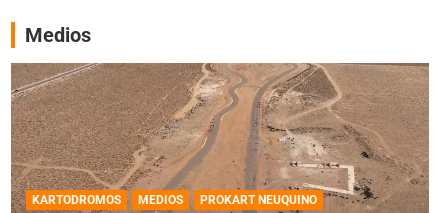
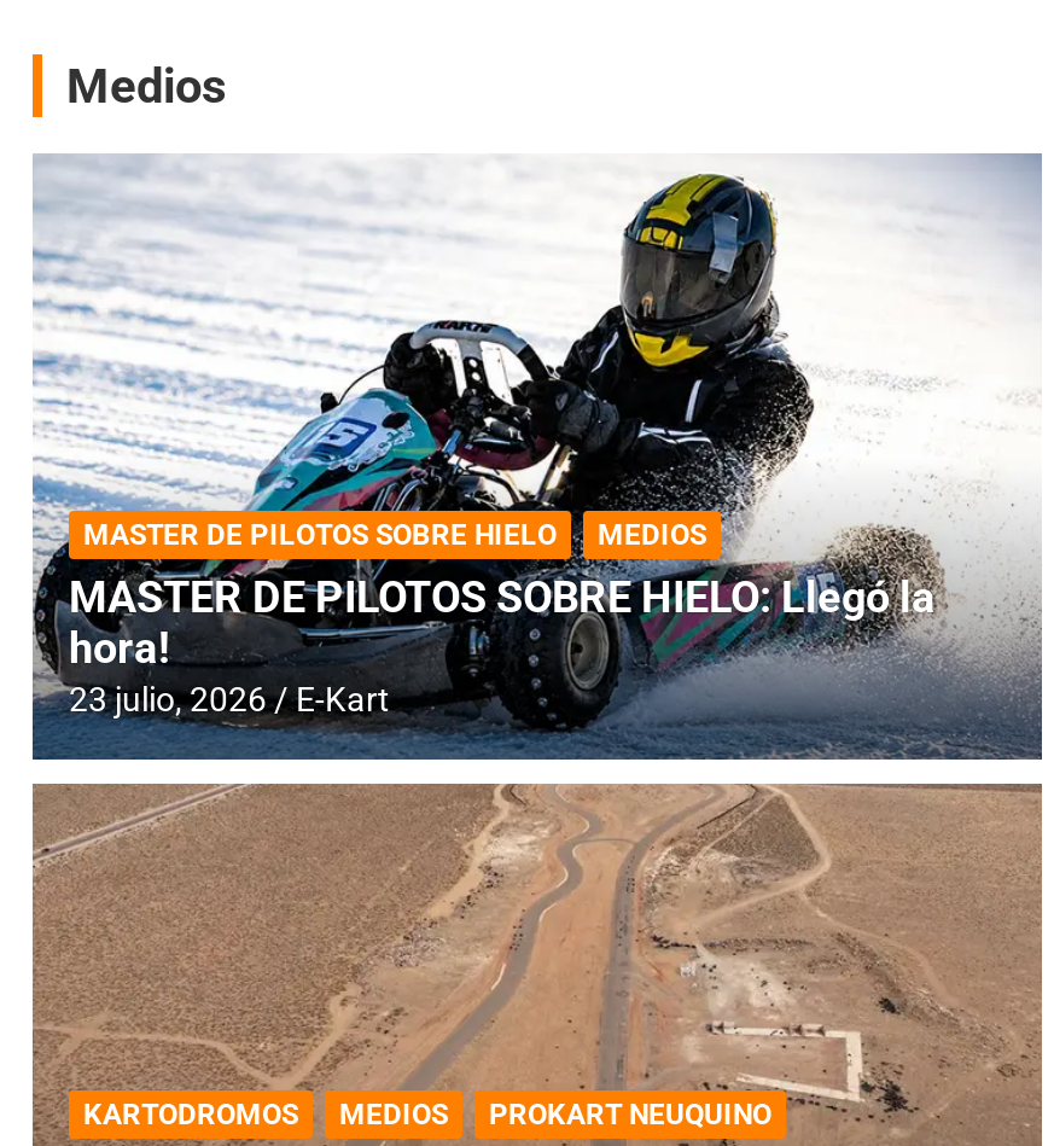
+ [image]
+ MASTER DE PILOTOS SOBRE HIELO
+ MEDIOS
+ MASTER DE PILOTOS SOBRE HIELO: Llegó la
+ hora!
+ 23 julio, 2026
+ E-Kart
